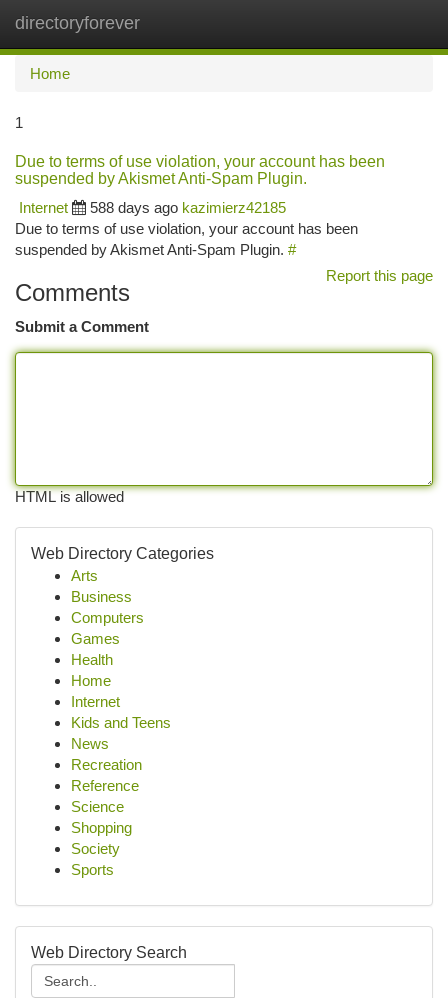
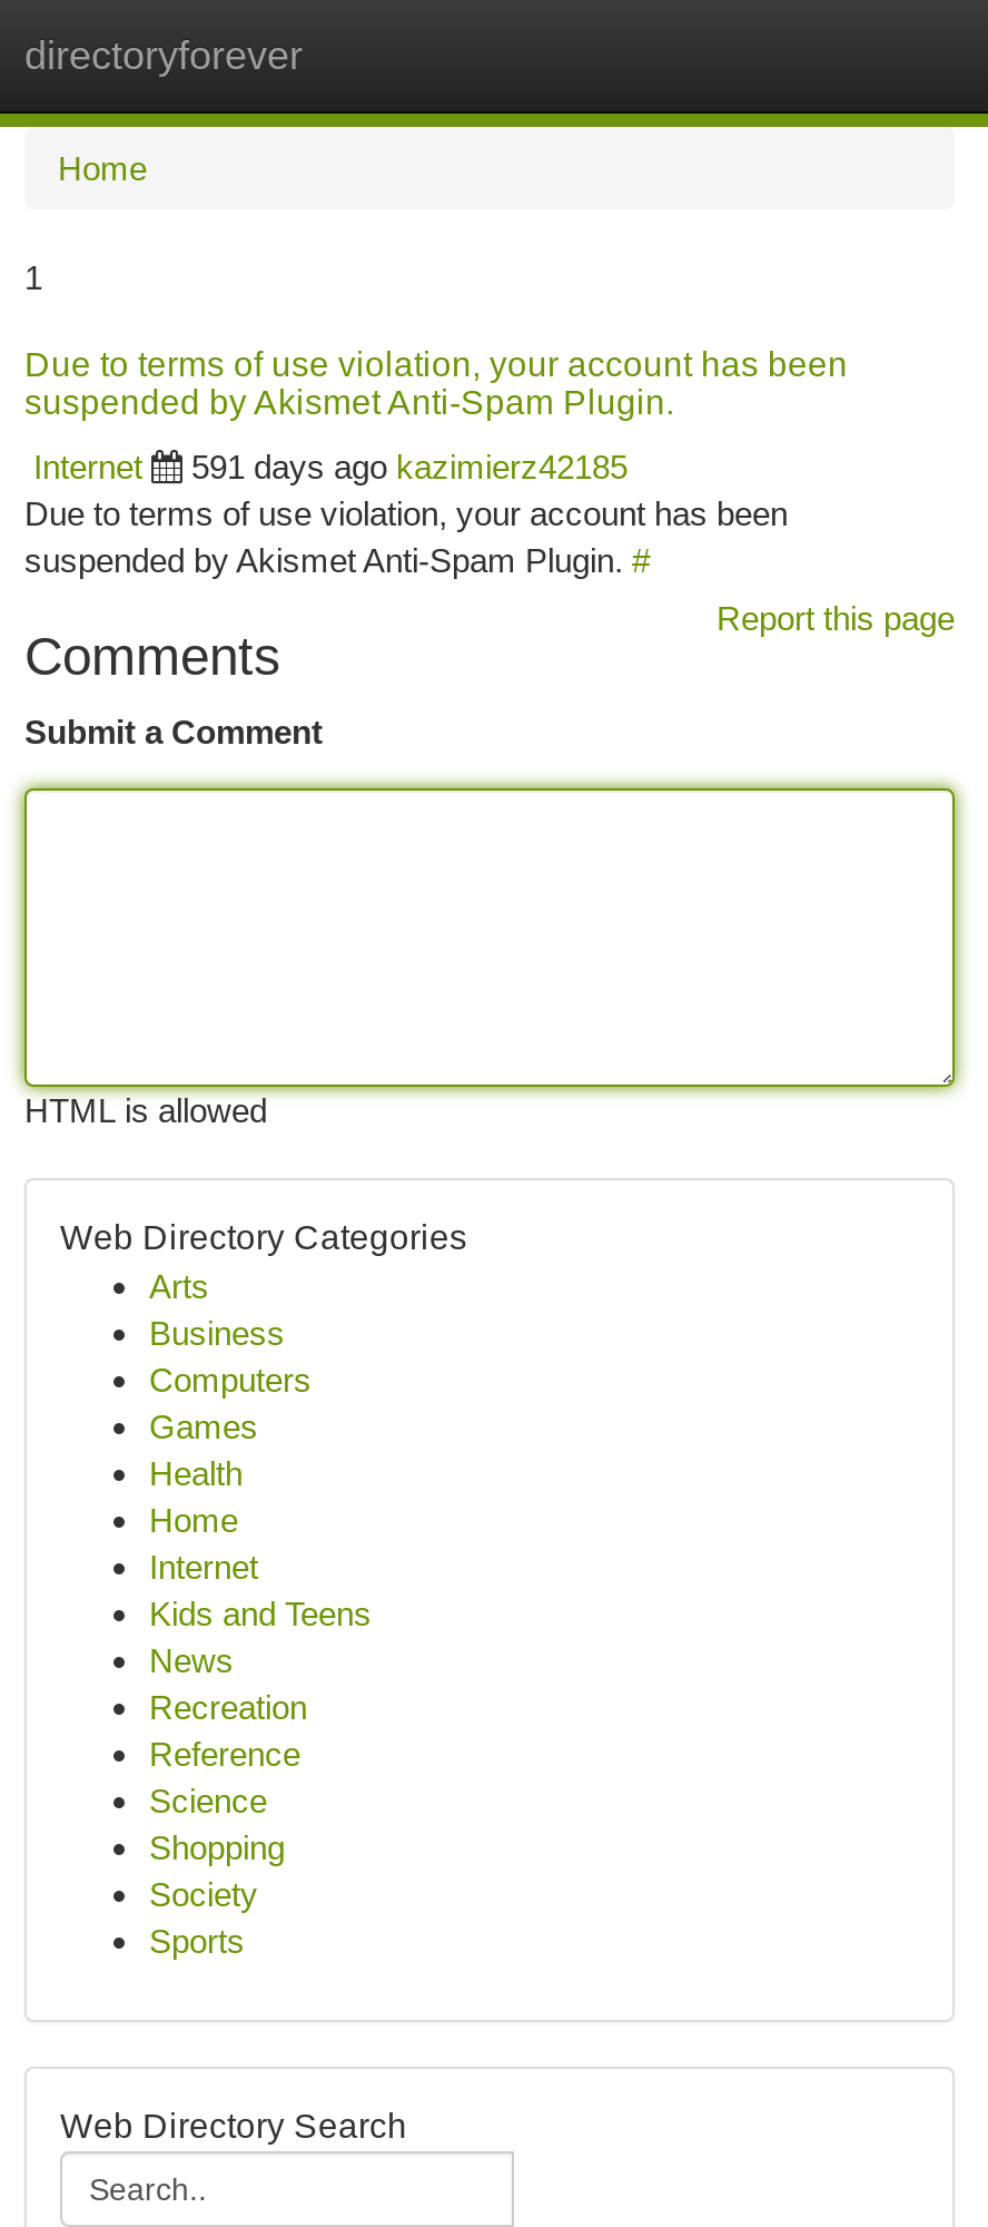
- 588 days ago kazimierz42185
+ 591 days ago kazimierz42185
